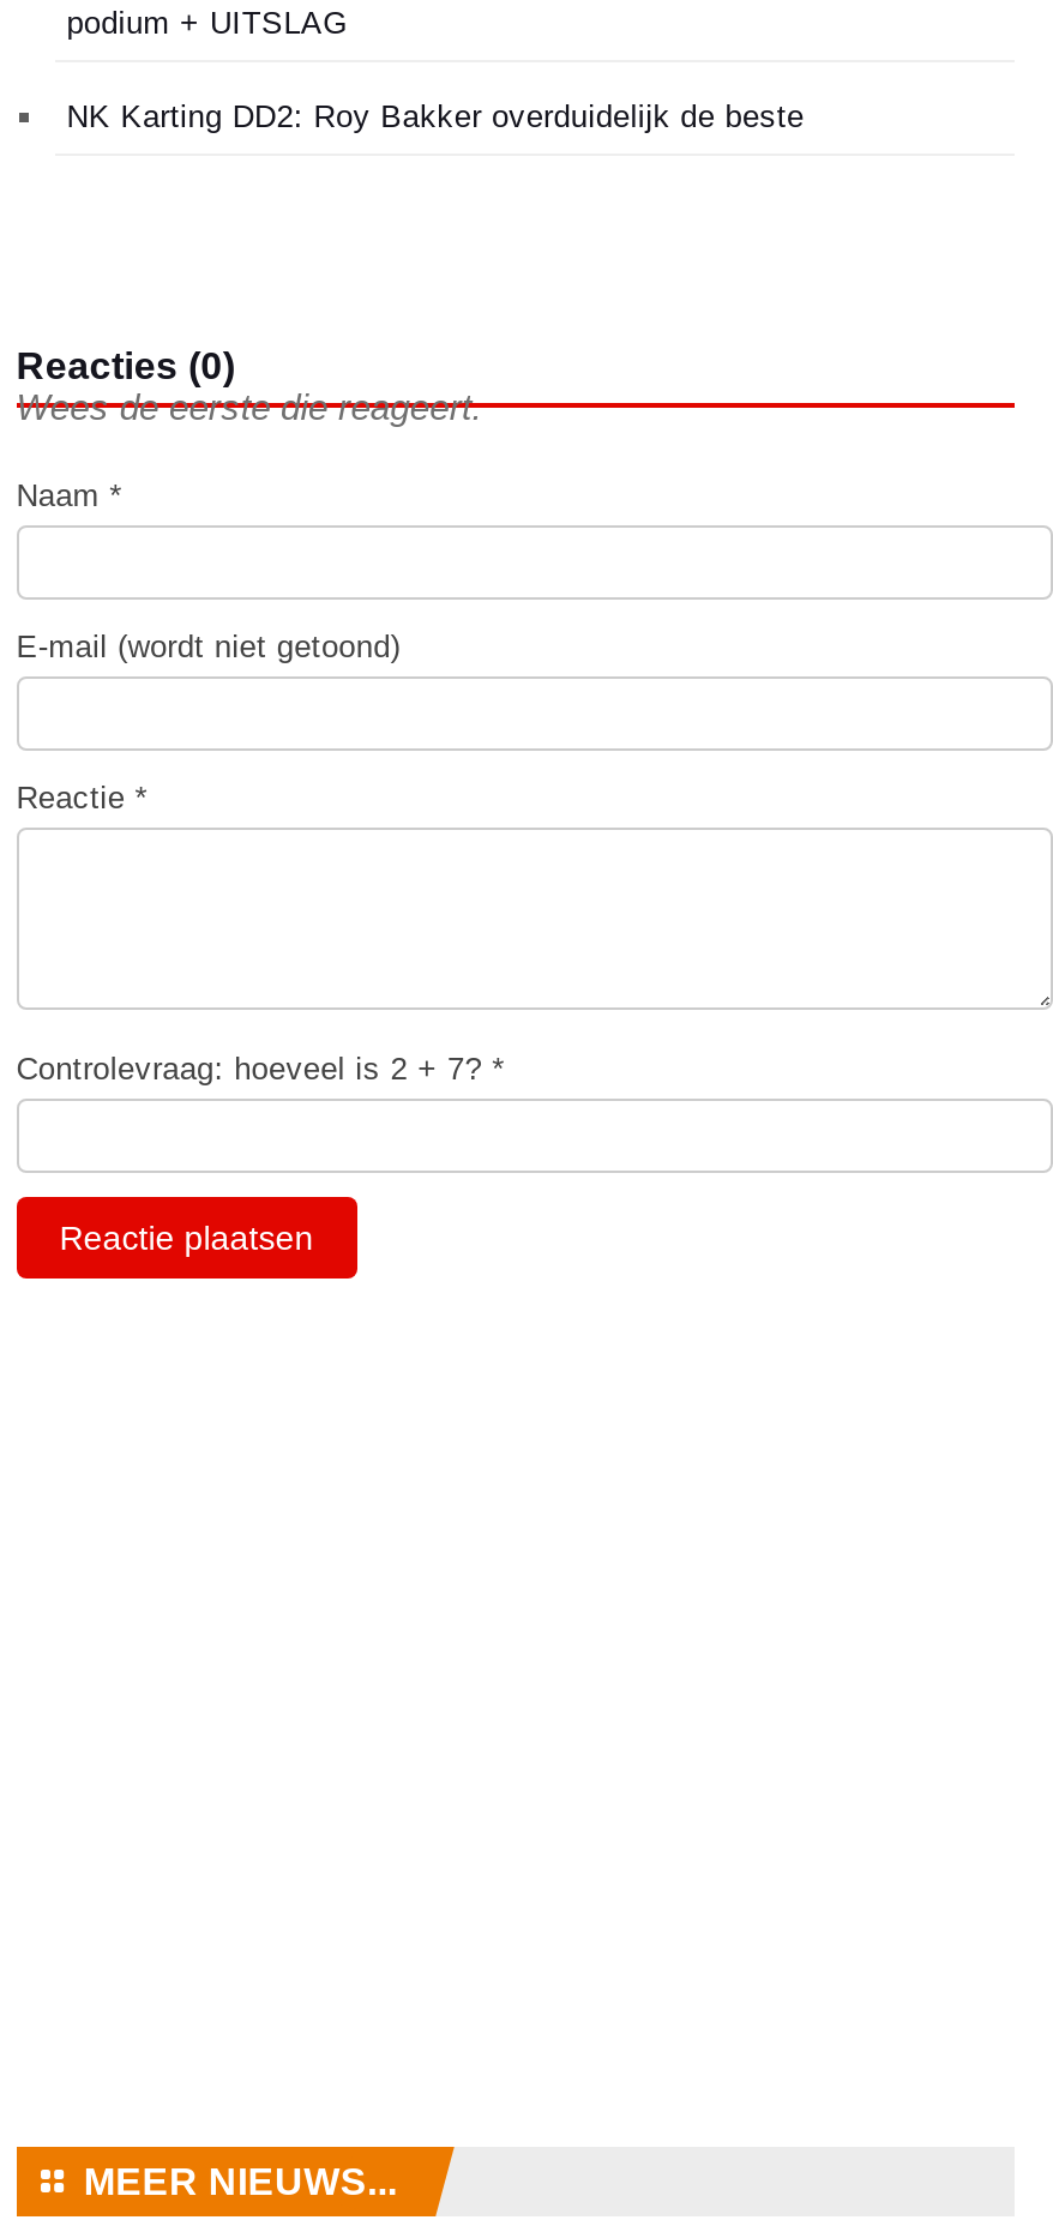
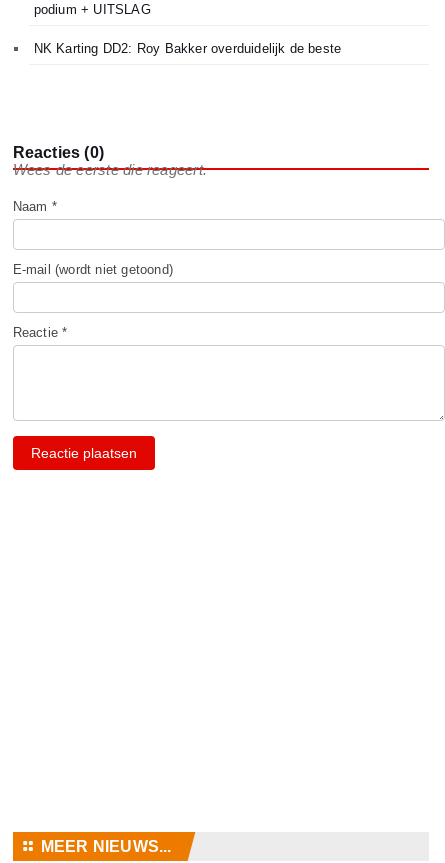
- Controlevraag: hoeveel is 2 + 7? *
